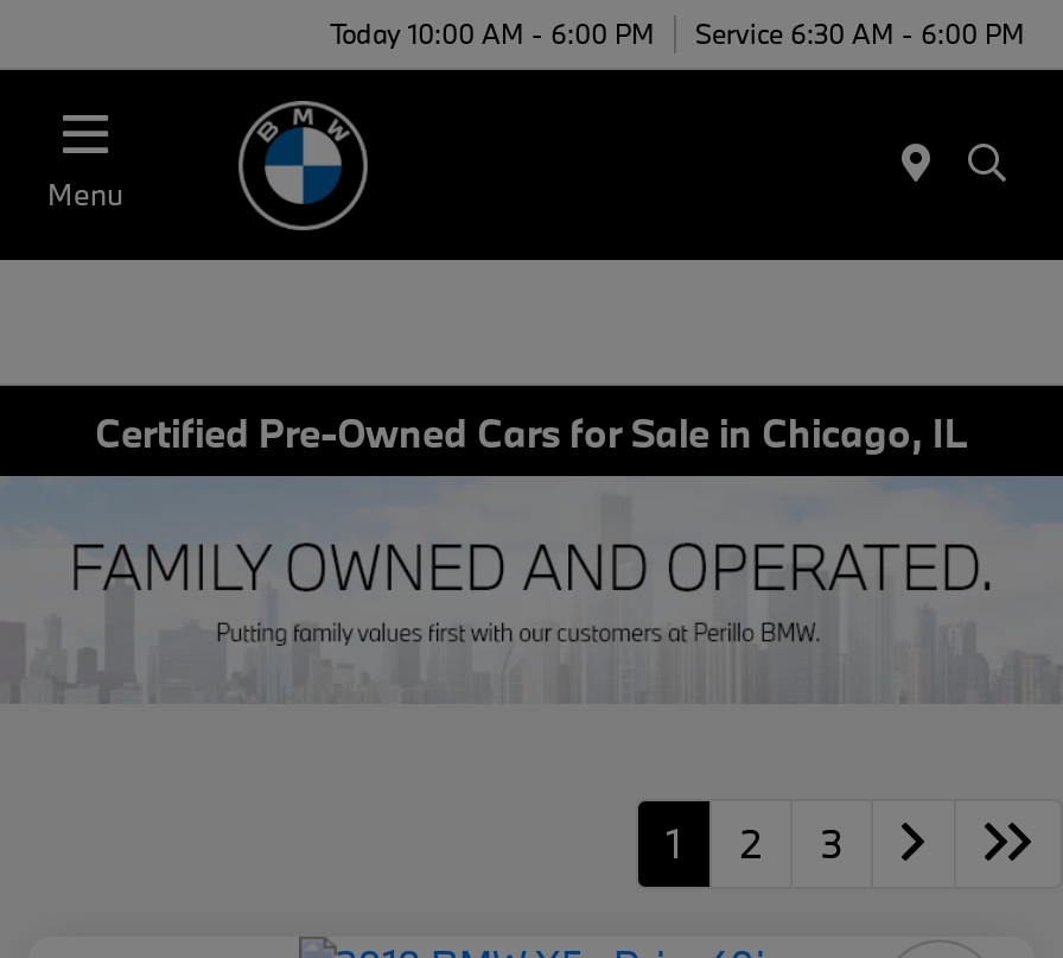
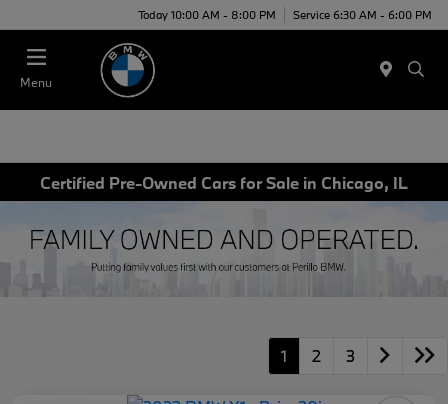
- Today 10:00 AM - 6:00 PM Service 6:30 AM - 6:00 PM
+ Today 10:00 AM - 8:00 PM Service 6:30 AM - 6:00 PM
